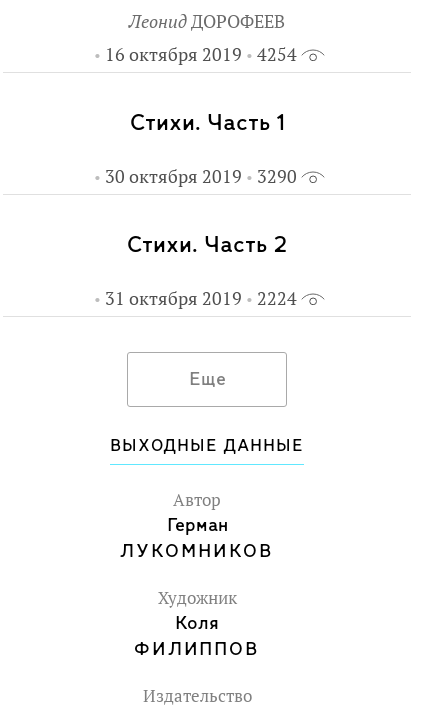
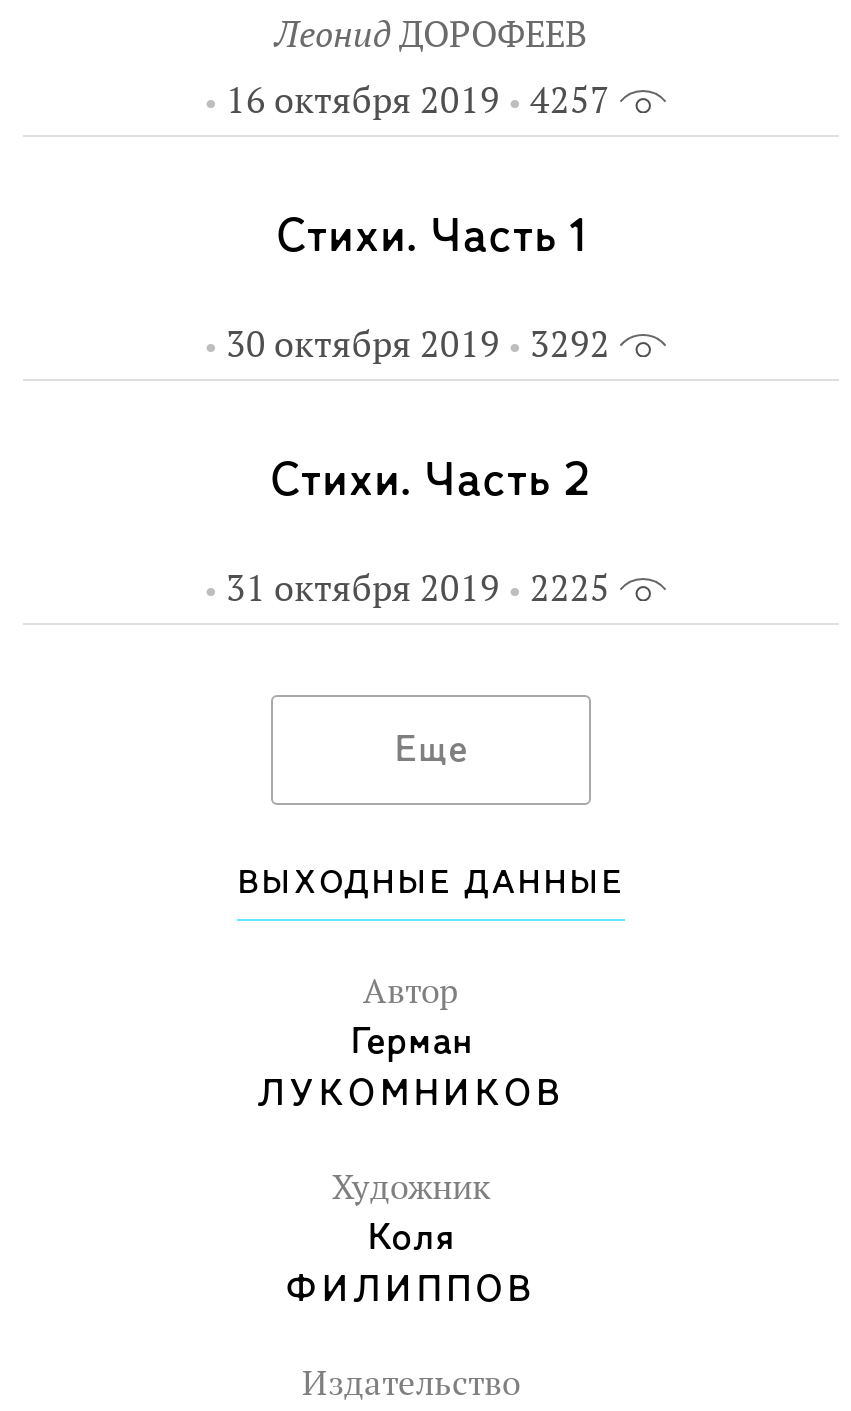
- 16 октября 2019 4254
+ 16 октября 2019 4257

- 30 октября 2019 3290
+ 30 октября 2019 3292

- 31 октября 2019 2224
+ 31 октября 2019 2225
